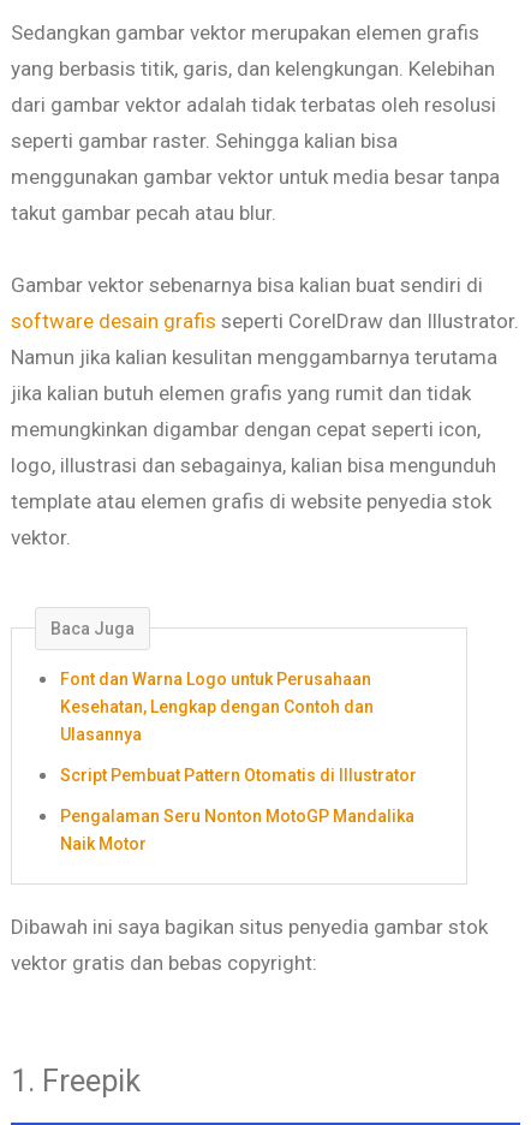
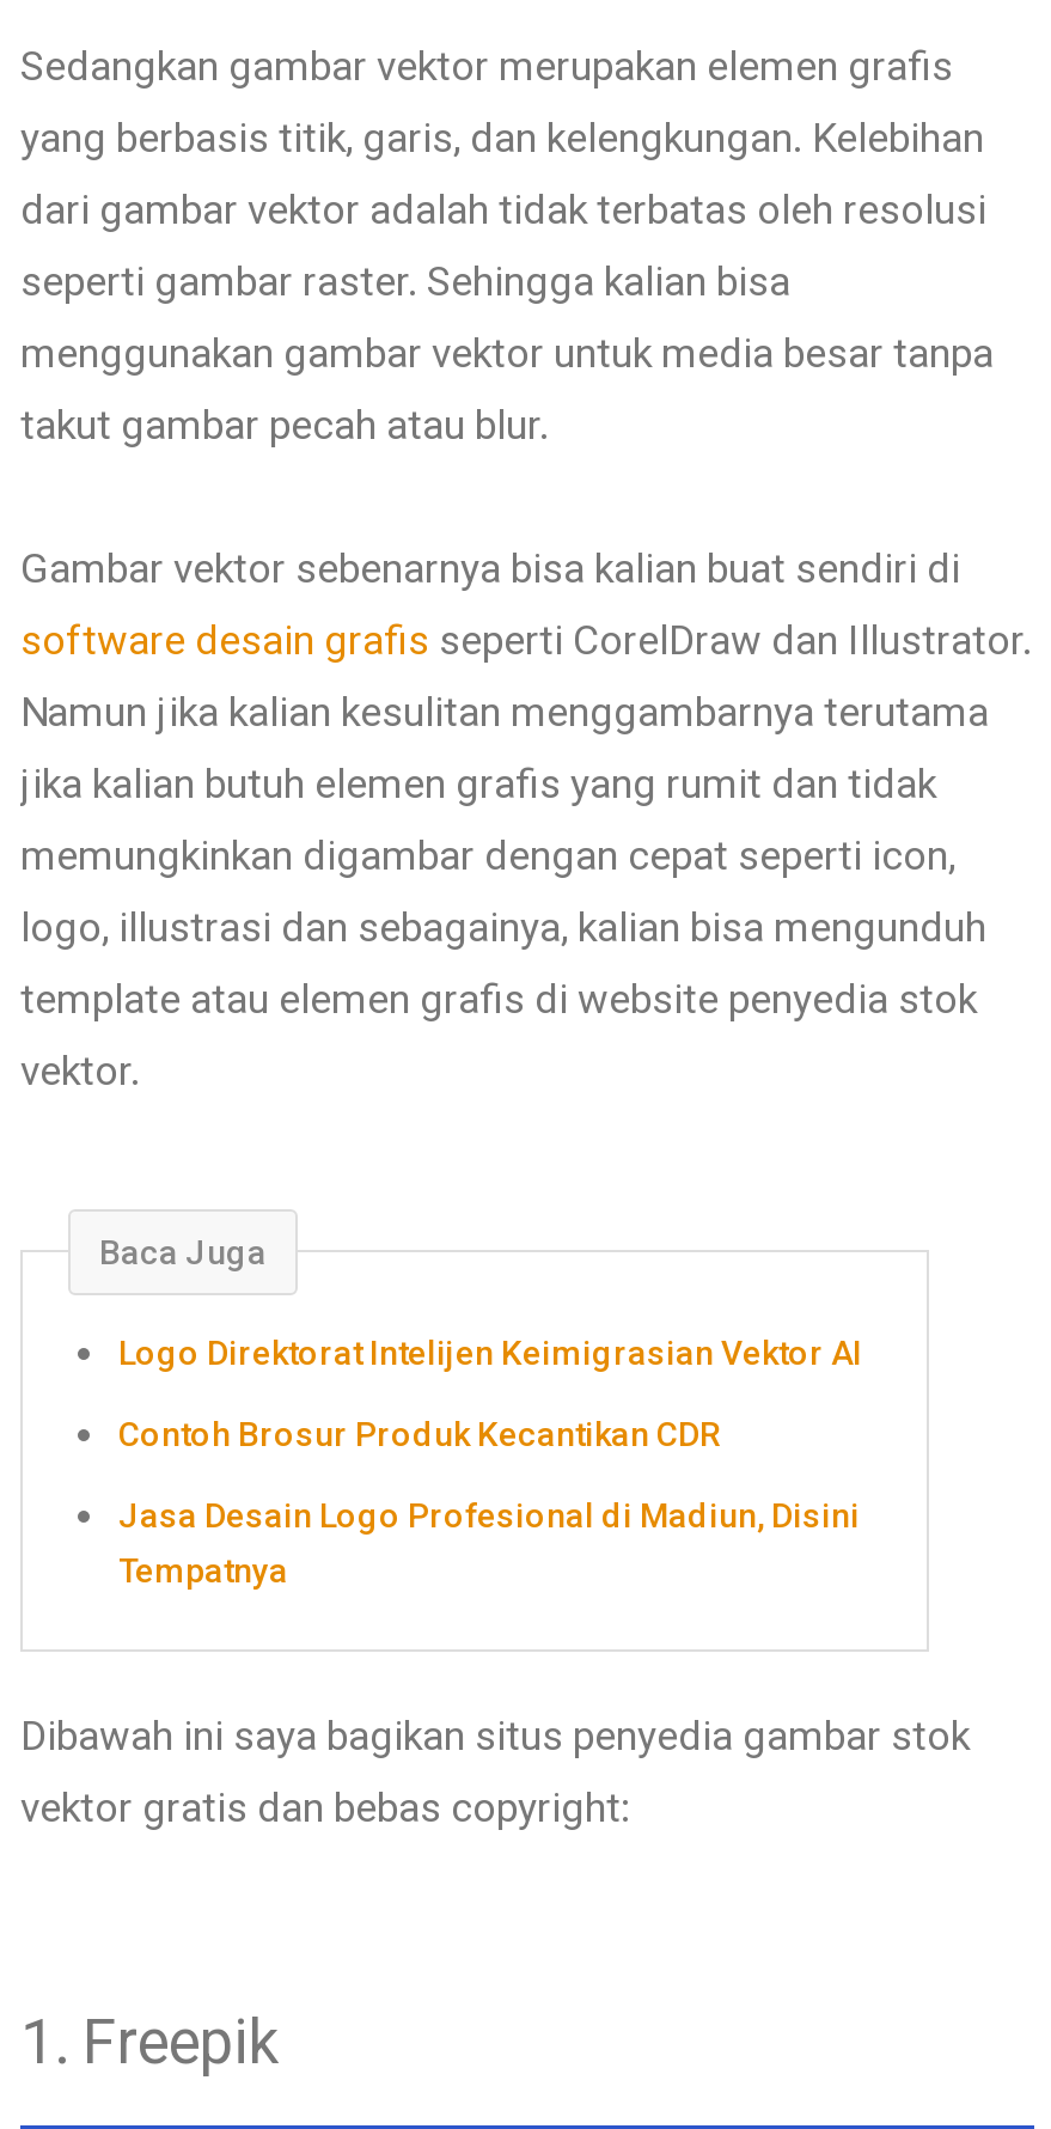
- Font dan Warna Logo untuk Perusahaan
- Kesehatan, Lengkap dengan Contoh dan
- Ulasannya
+ Logo Direktorat Intelijen Keimigrasian Vektor AI

- Script Pembuat Pattern Otomatis di Illustrator
+ Contoh Brosur Produk Kecantikan CDR

- Pengalaman Seru Nonton MotoGP Mandalika
- Naik Motor
+ Jasa Desain Logo Profesional di Madiun, Disini
+ Tempatnya
